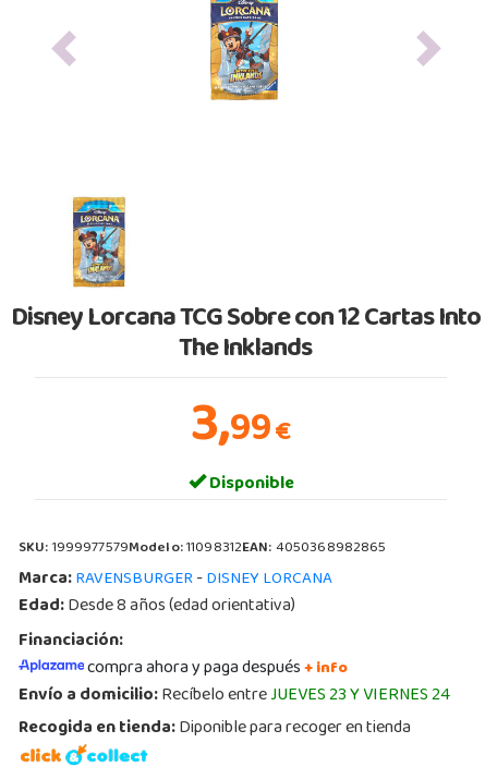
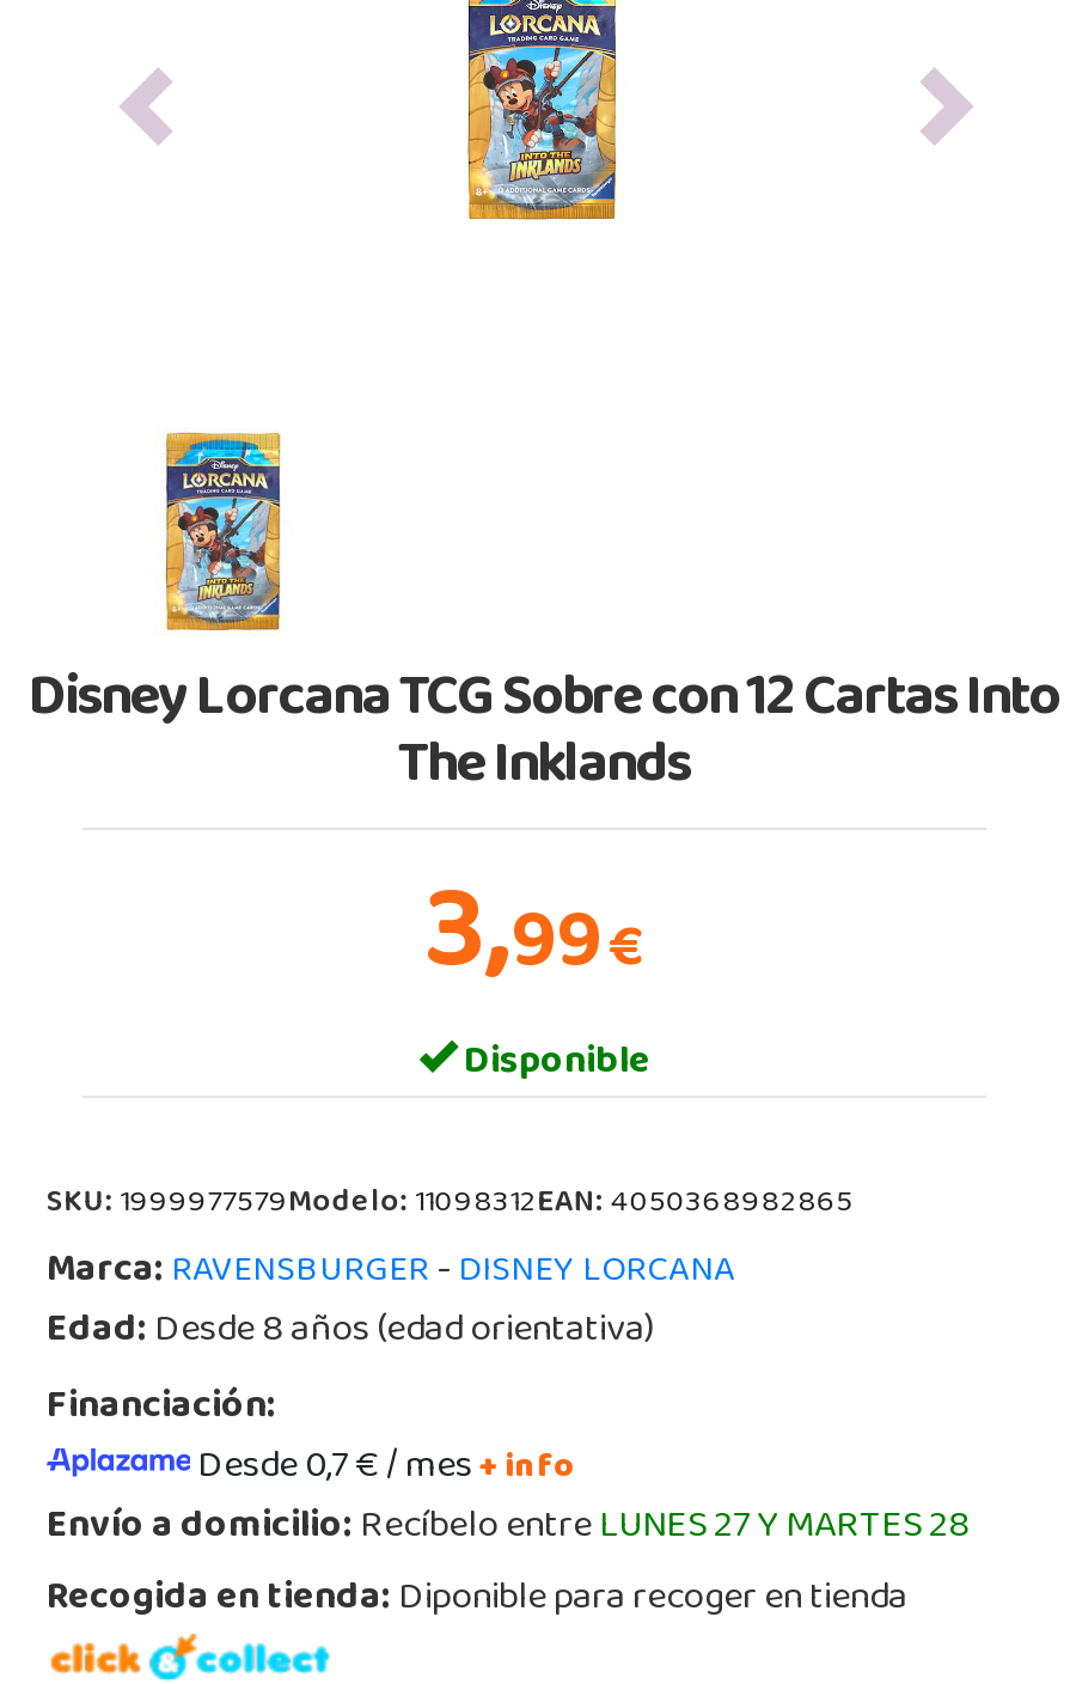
- compra ahora y paga después + info
+ Desde 0,7 € / mes+ info

- Envío a domicilio: Recíbelo entreJUEVES 23 Y VIERNES 24
+ Envío a domicilio: Recíbelo entreLUNES 27 Y MARTES 28
